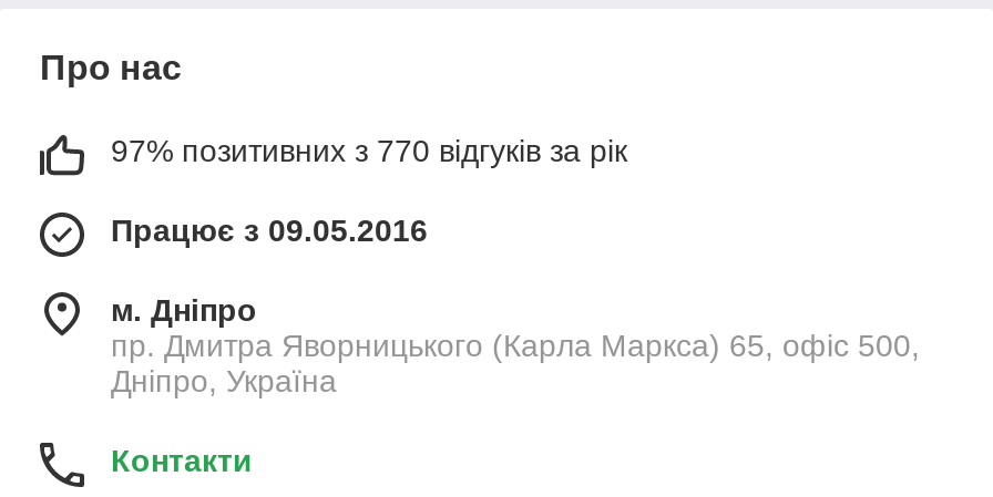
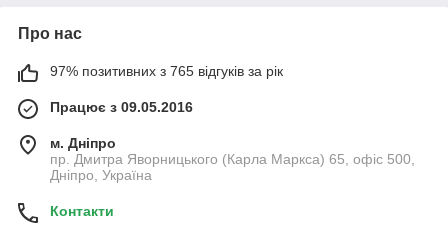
- 97% позитивних з 770 відгуків за рік
+ 97% позитивних з 765 відгуків за рік
